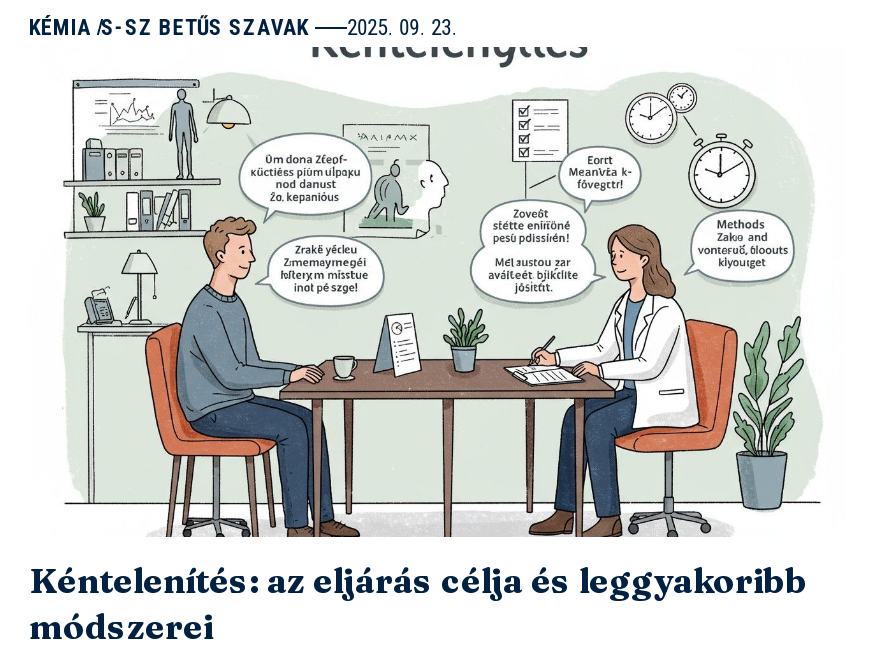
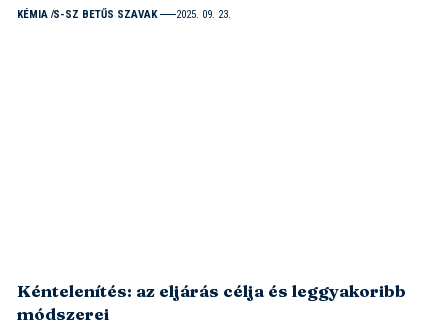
- [image]
